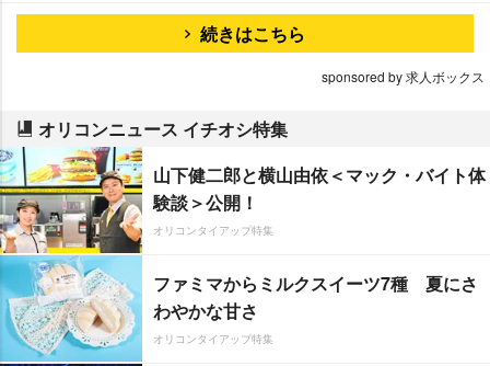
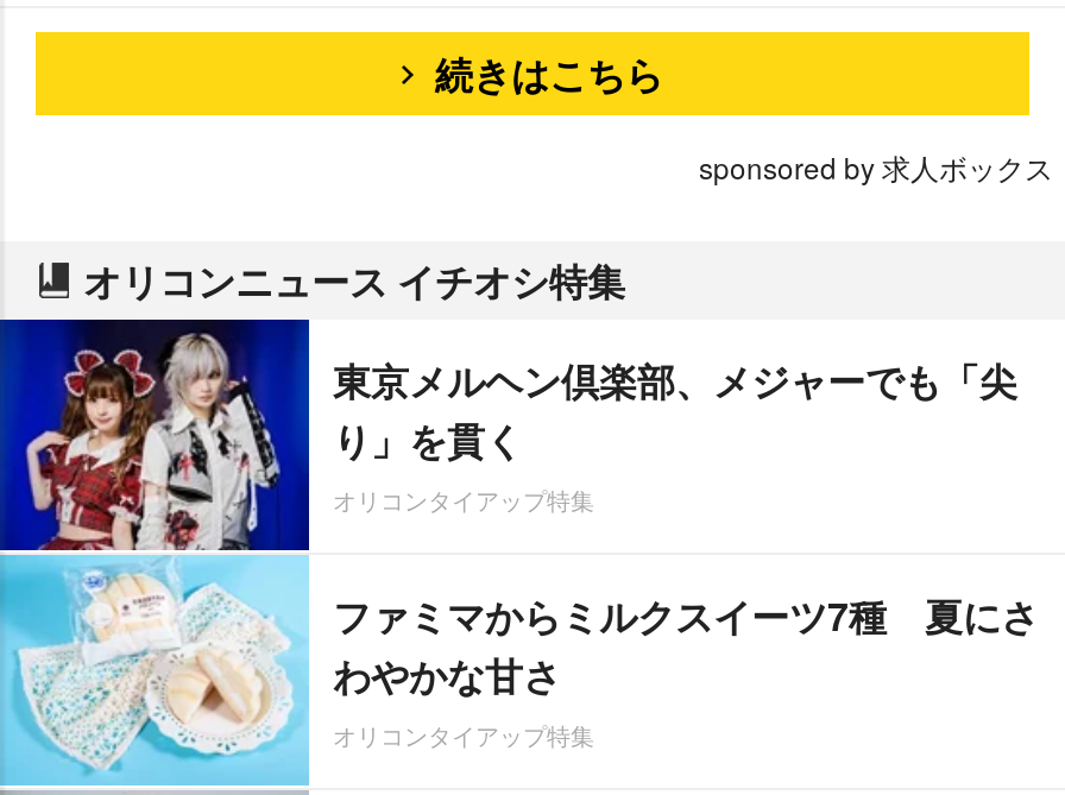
- [image]
- 山下健二郎と横山由依＜マック・バイト体
- 験談＞公開！
+ [image]
+ 東京メルヘン倶楽部、メジャーでも「尖
+ り」を貫く
